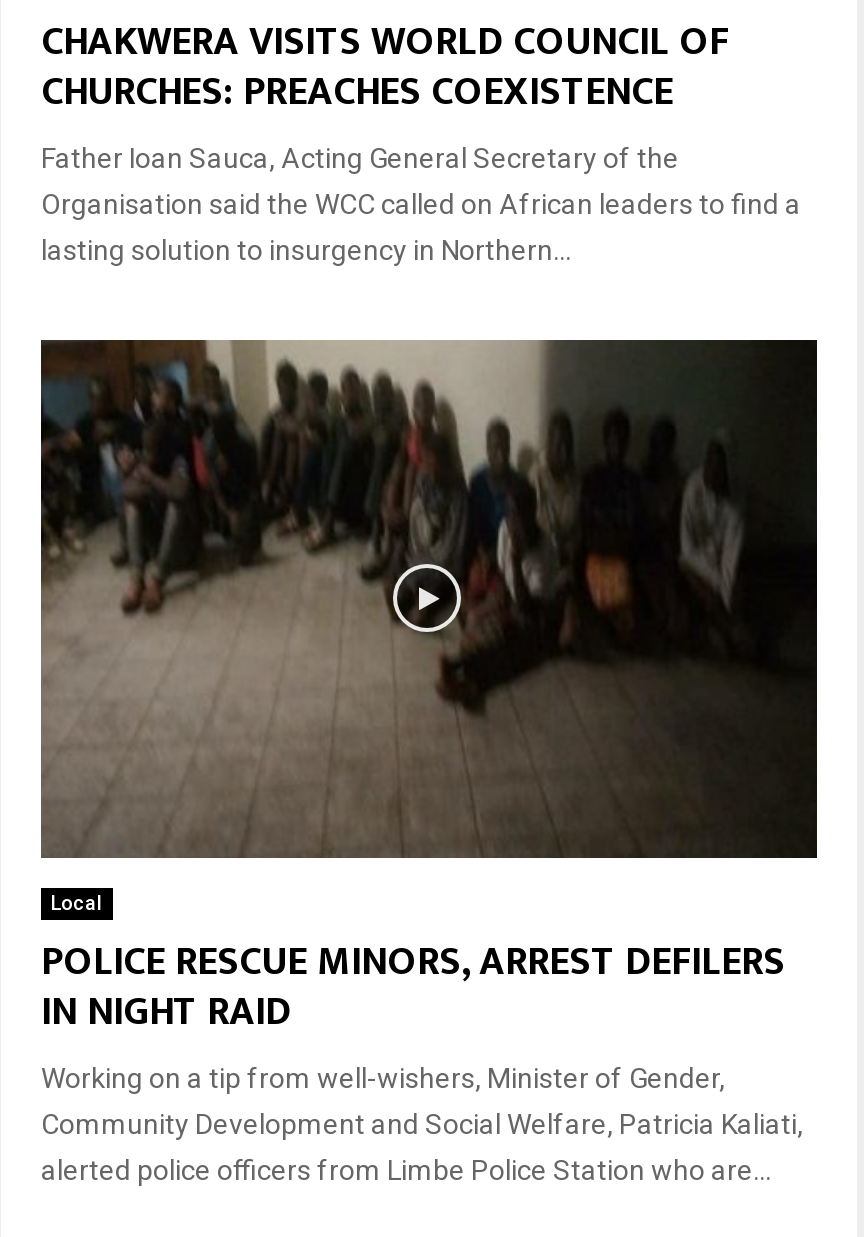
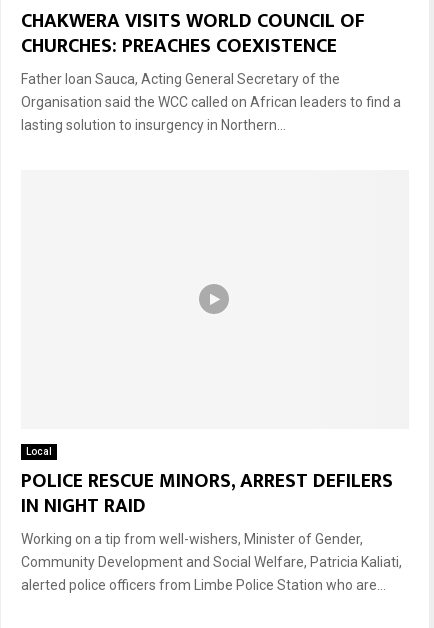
- [image]
